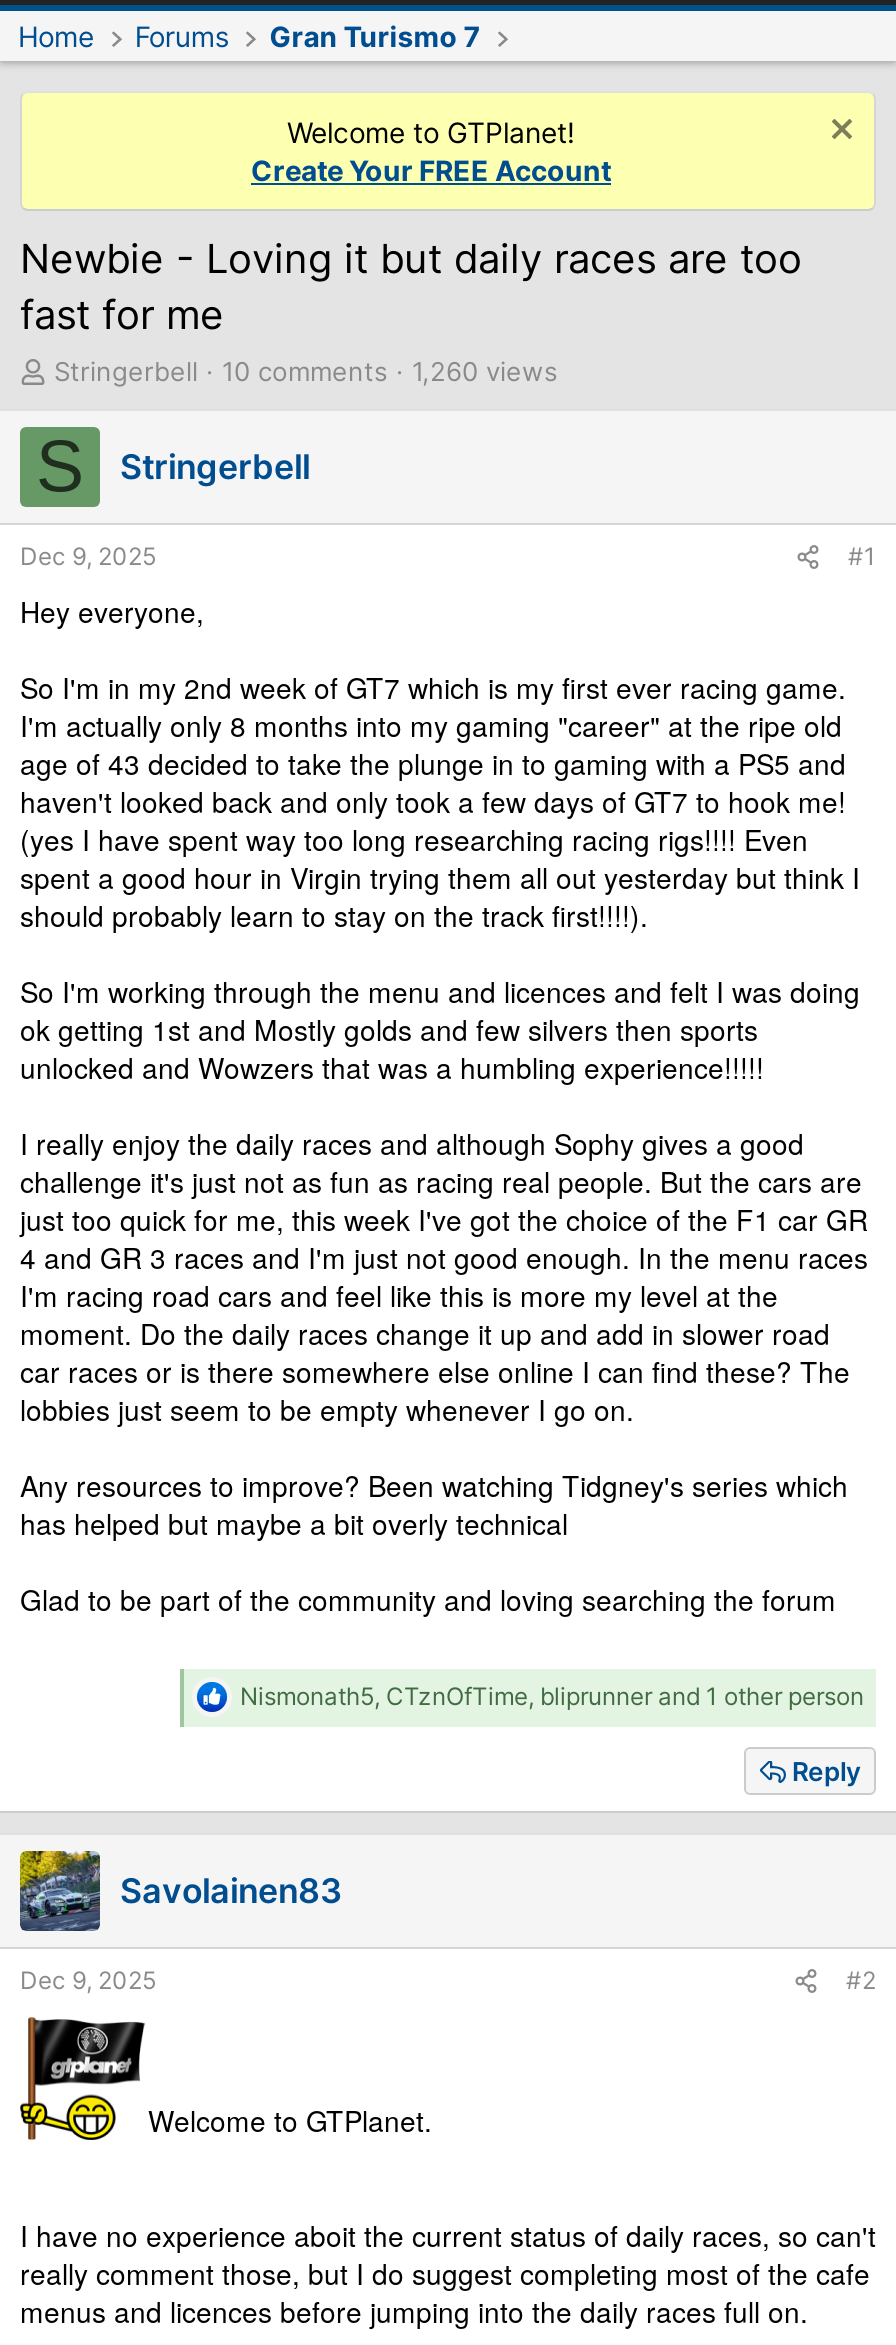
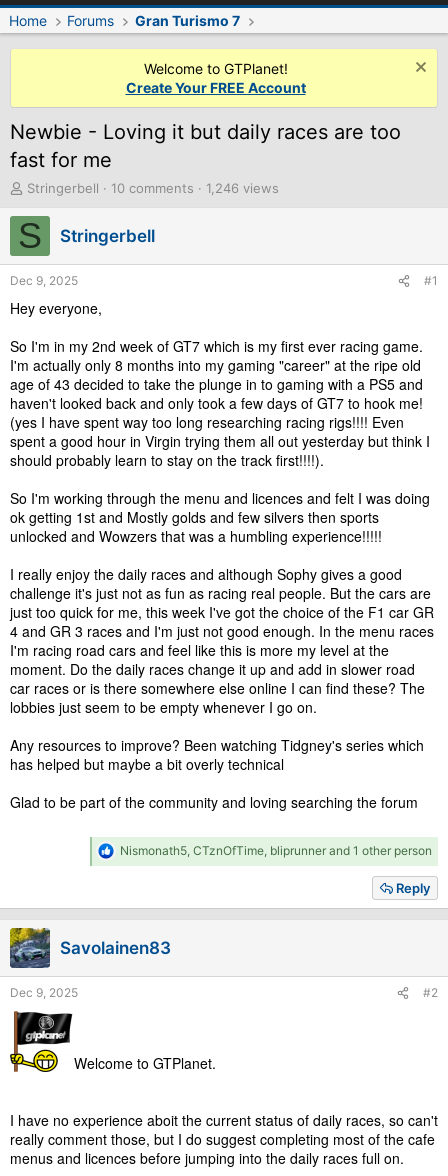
- 10 comments 1,260 views
+ 10 comments 1,246 views
